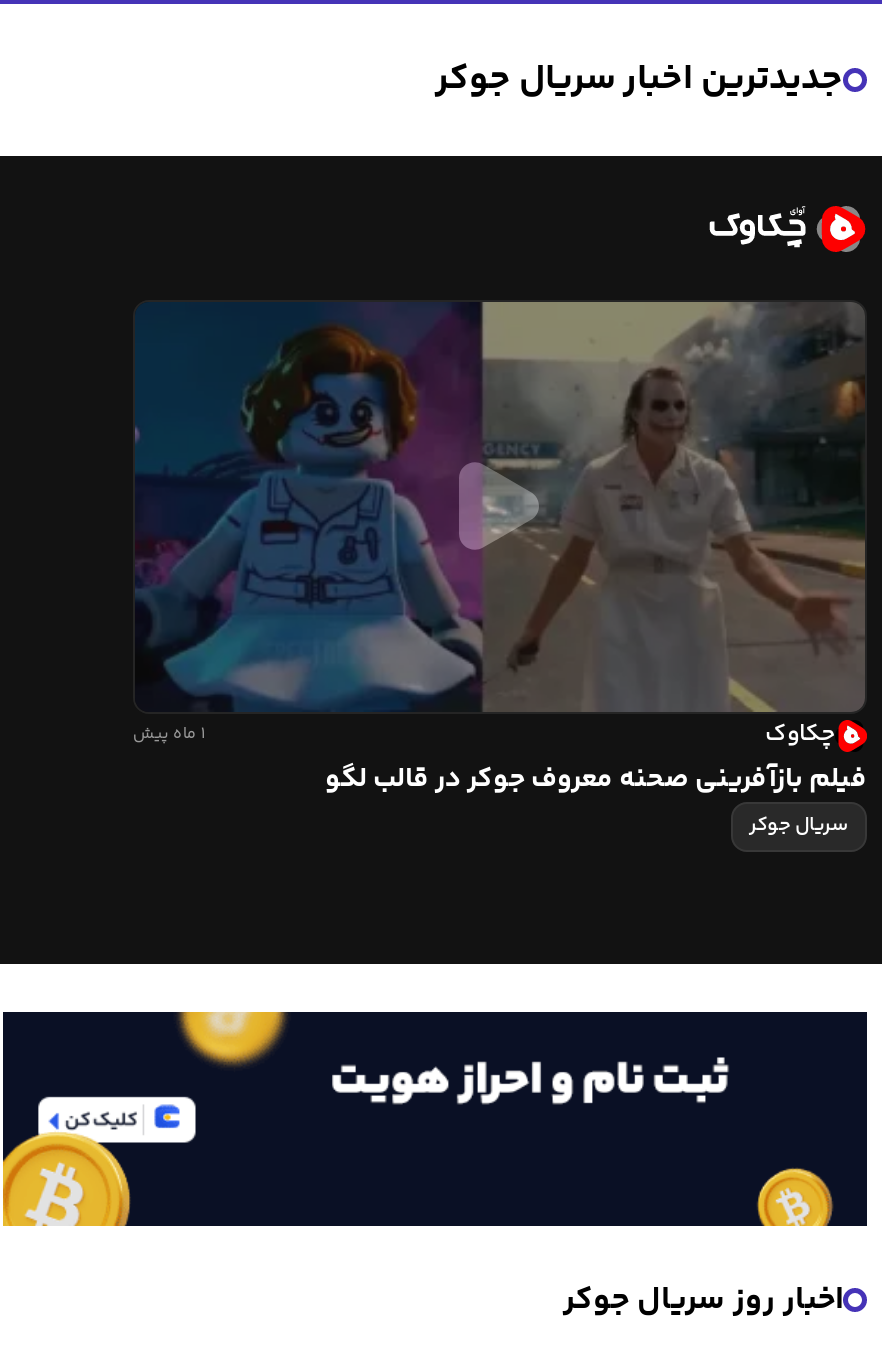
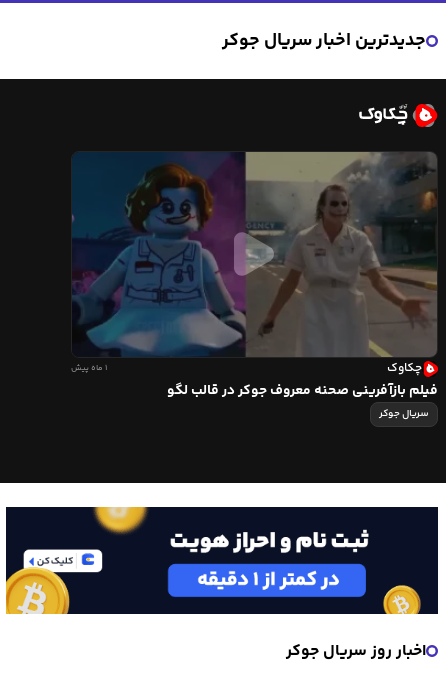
+ [image]
